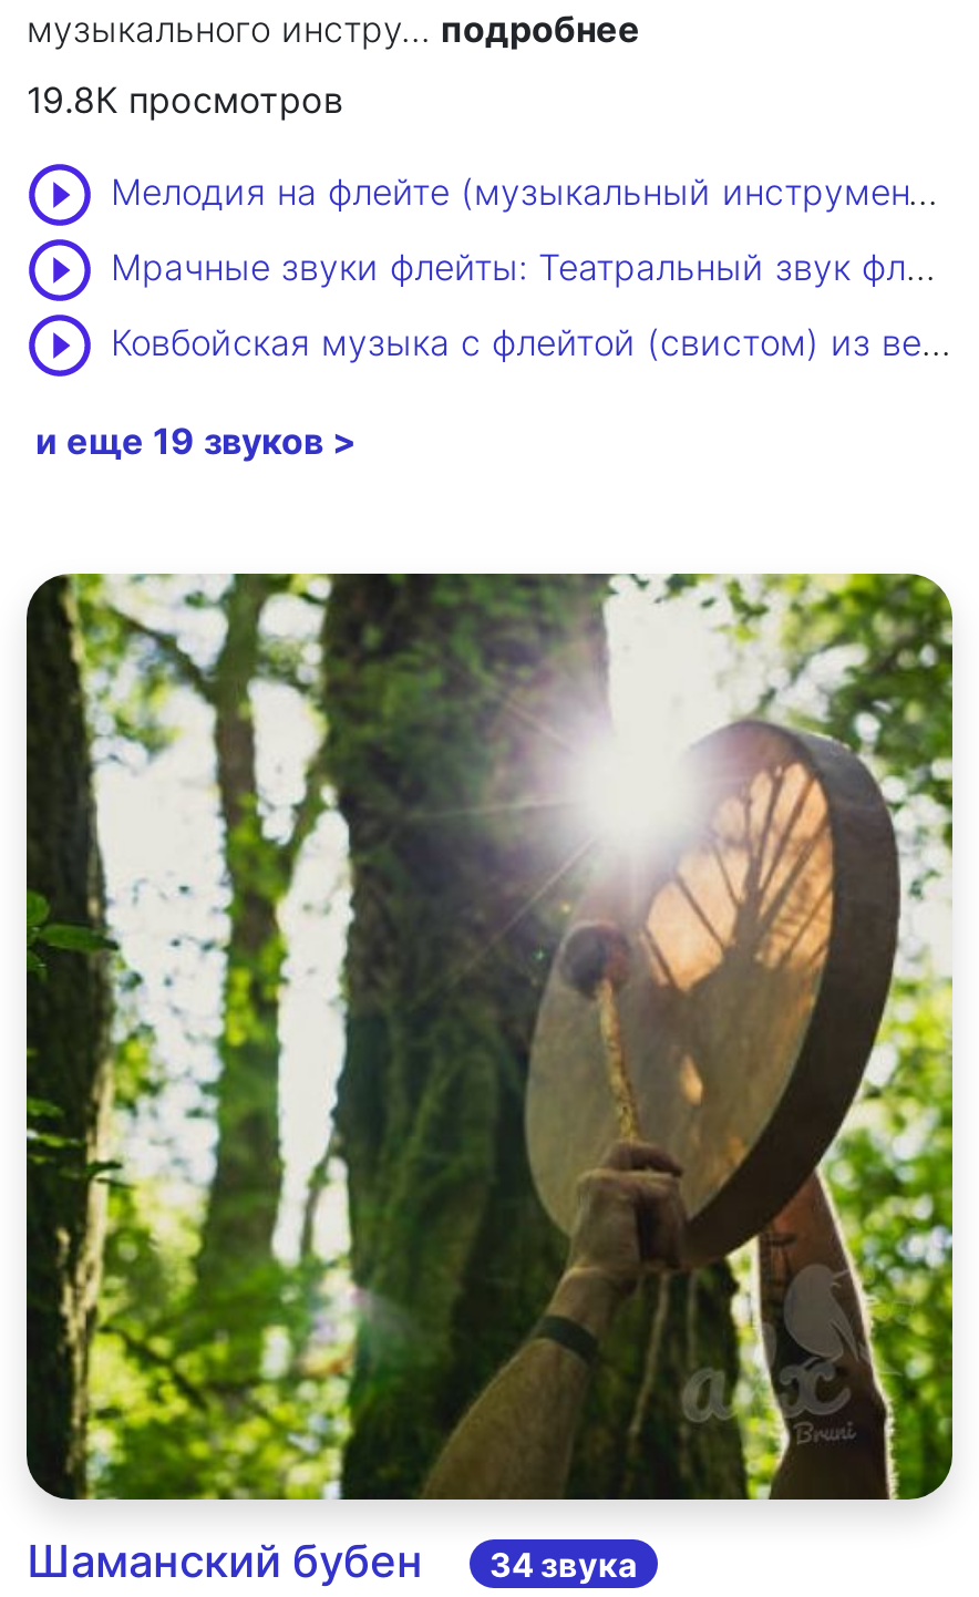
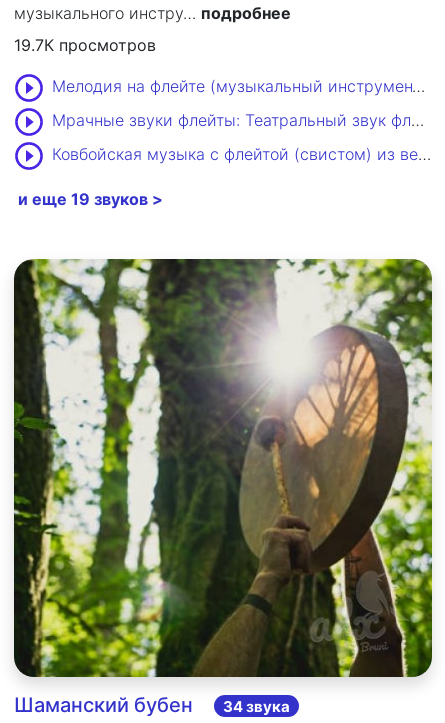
- 19.8К просмотров
+ 19.7К просмотров
